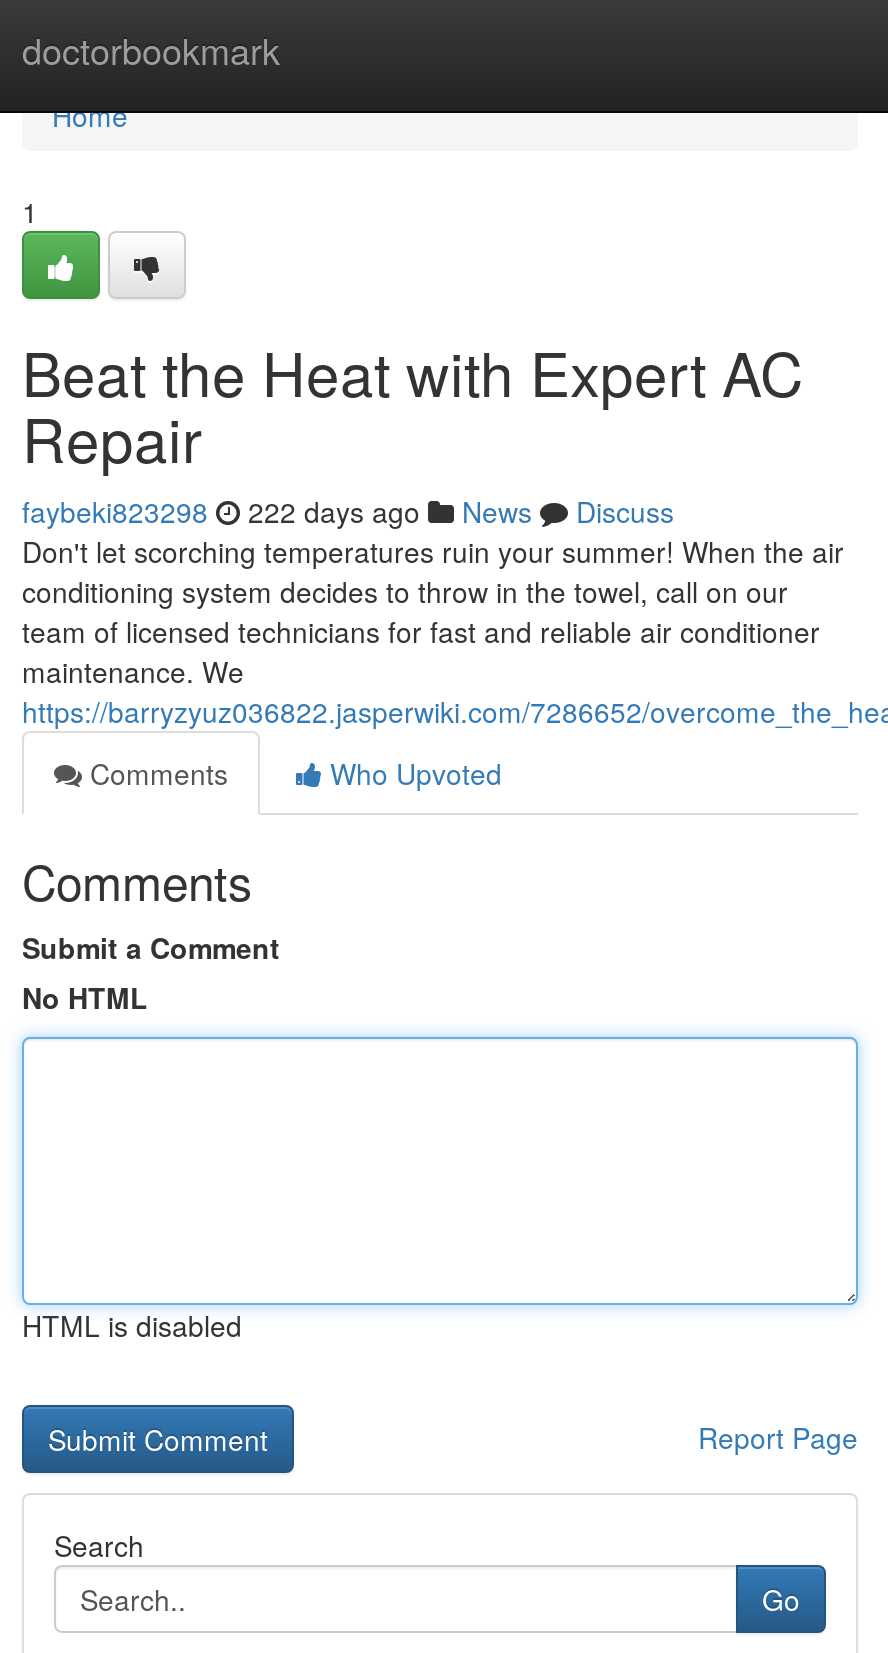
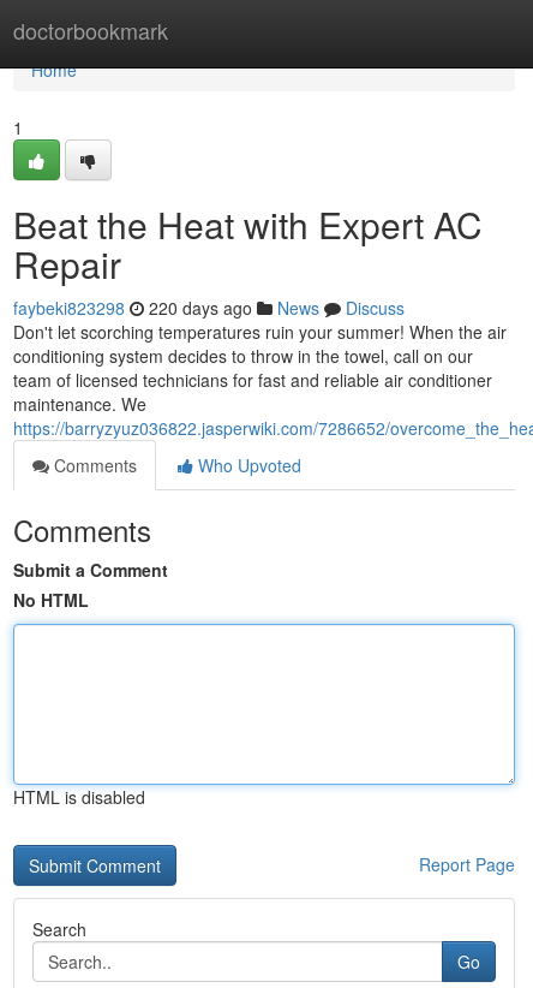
- faybeki823298 222 days ago News Discuss
+ faybeki823298 220 days ago News Discuss
